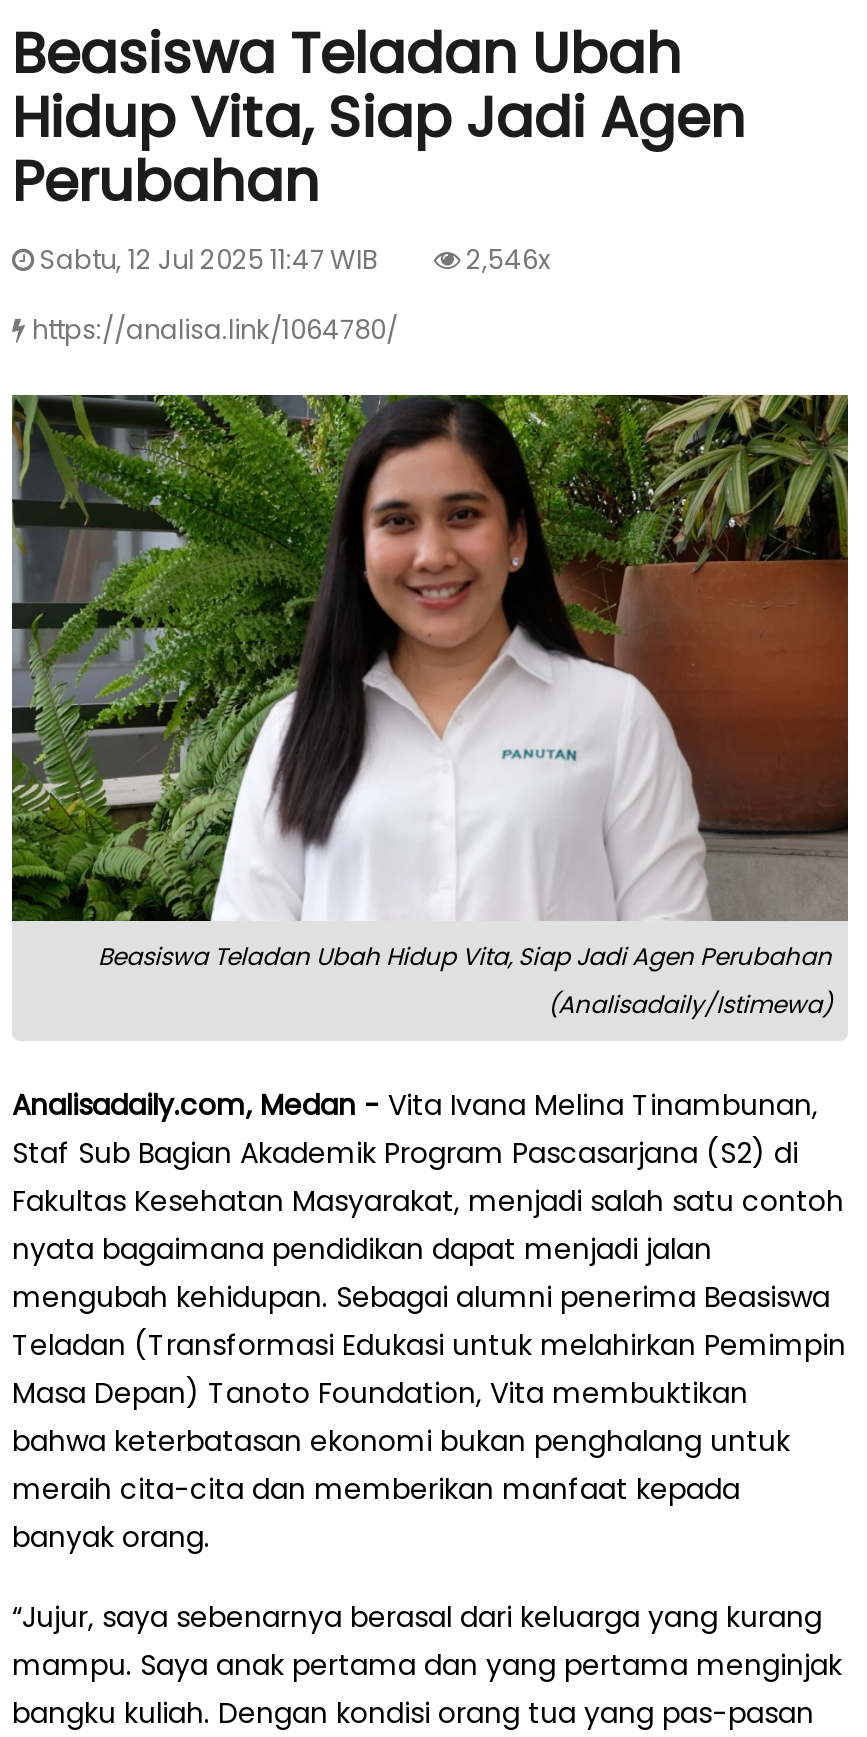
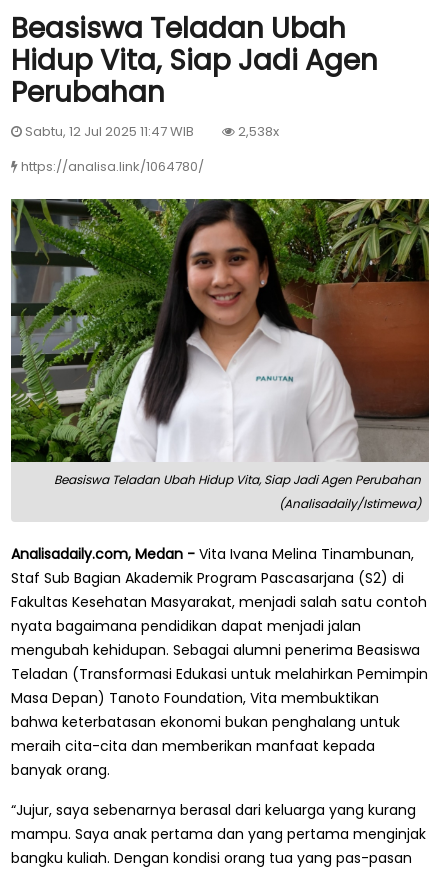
- 2,546x
+ 2,538x
